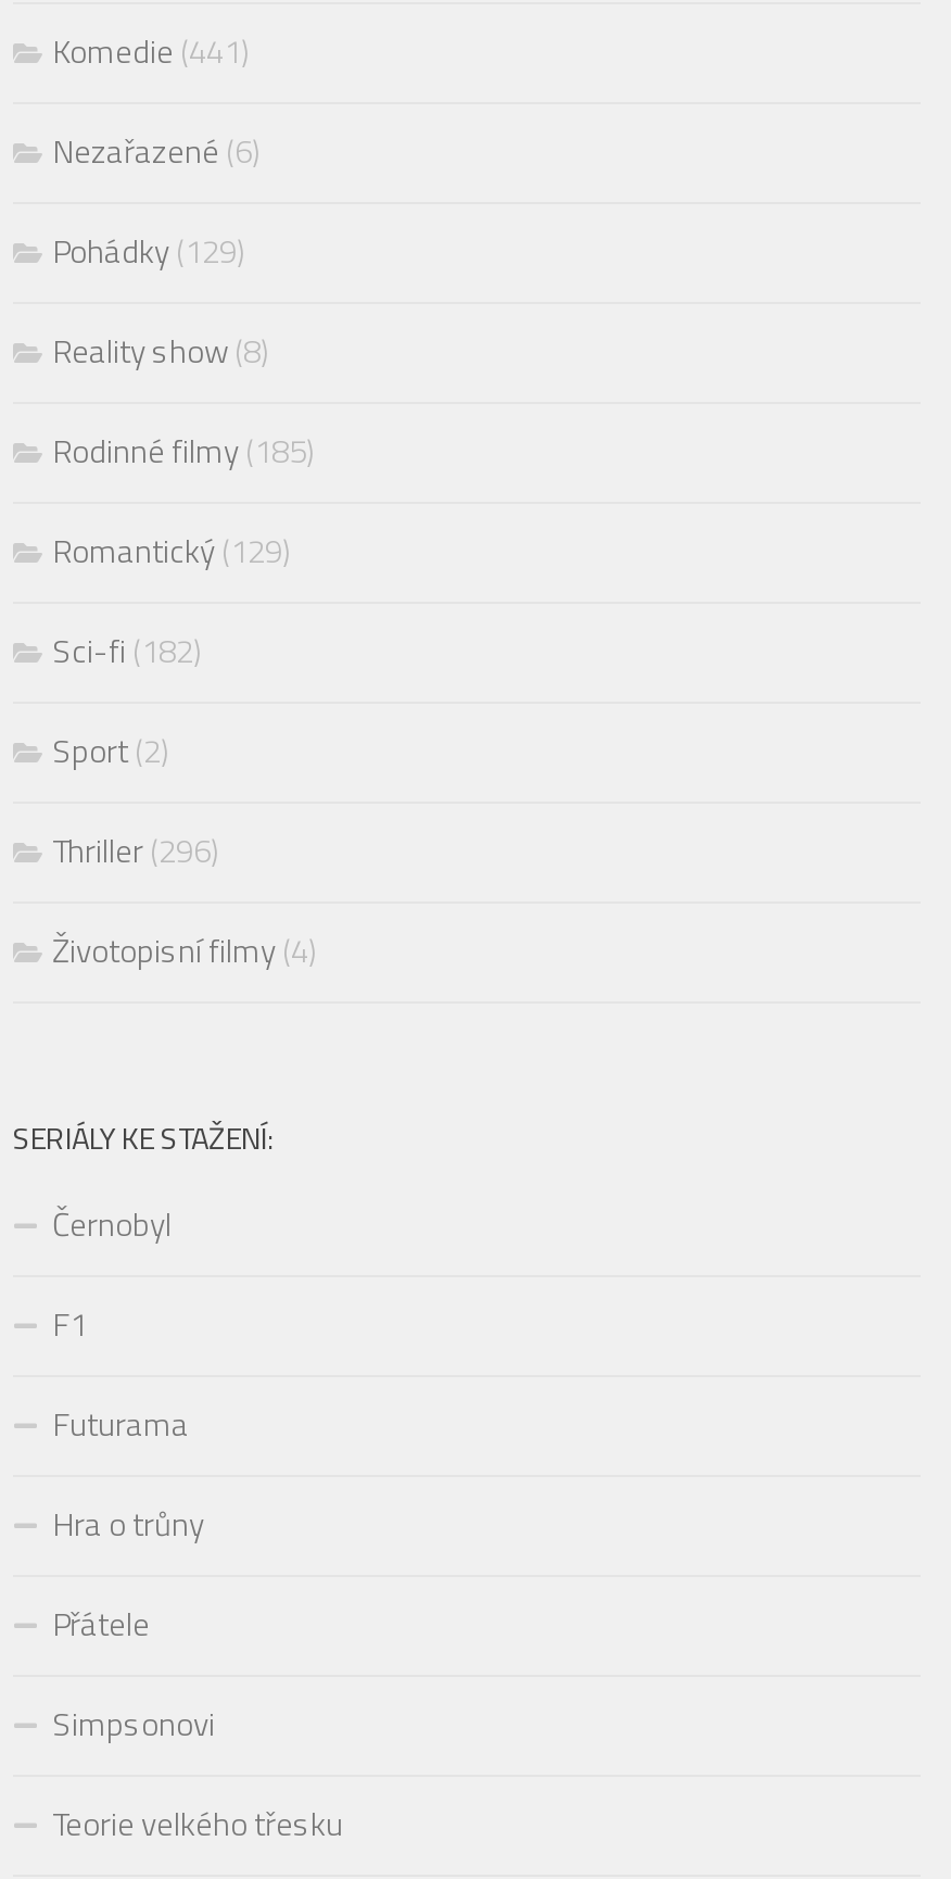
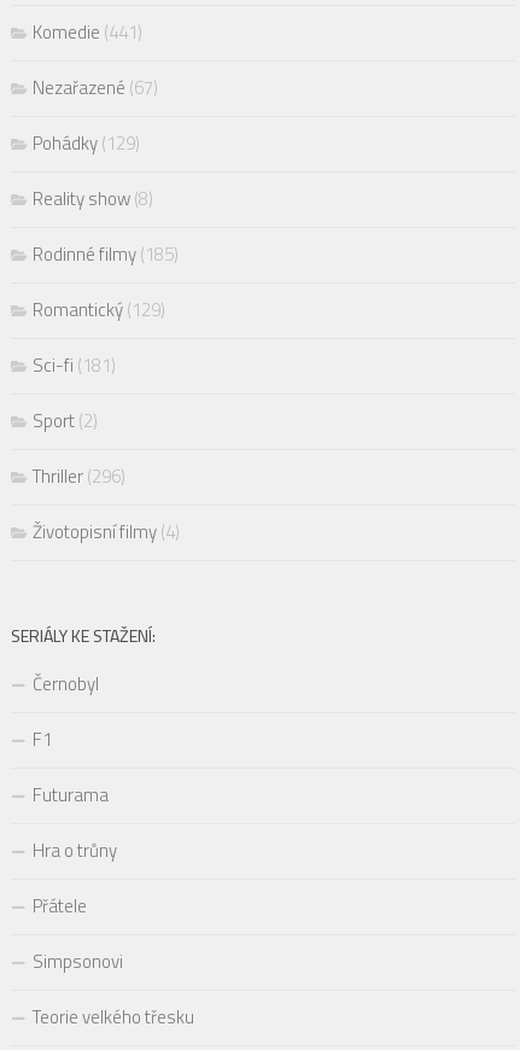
- Nezařazené (6)
+ Nezařazené (67)

- Sci-fi (182)
+ Sci-fi (181)
